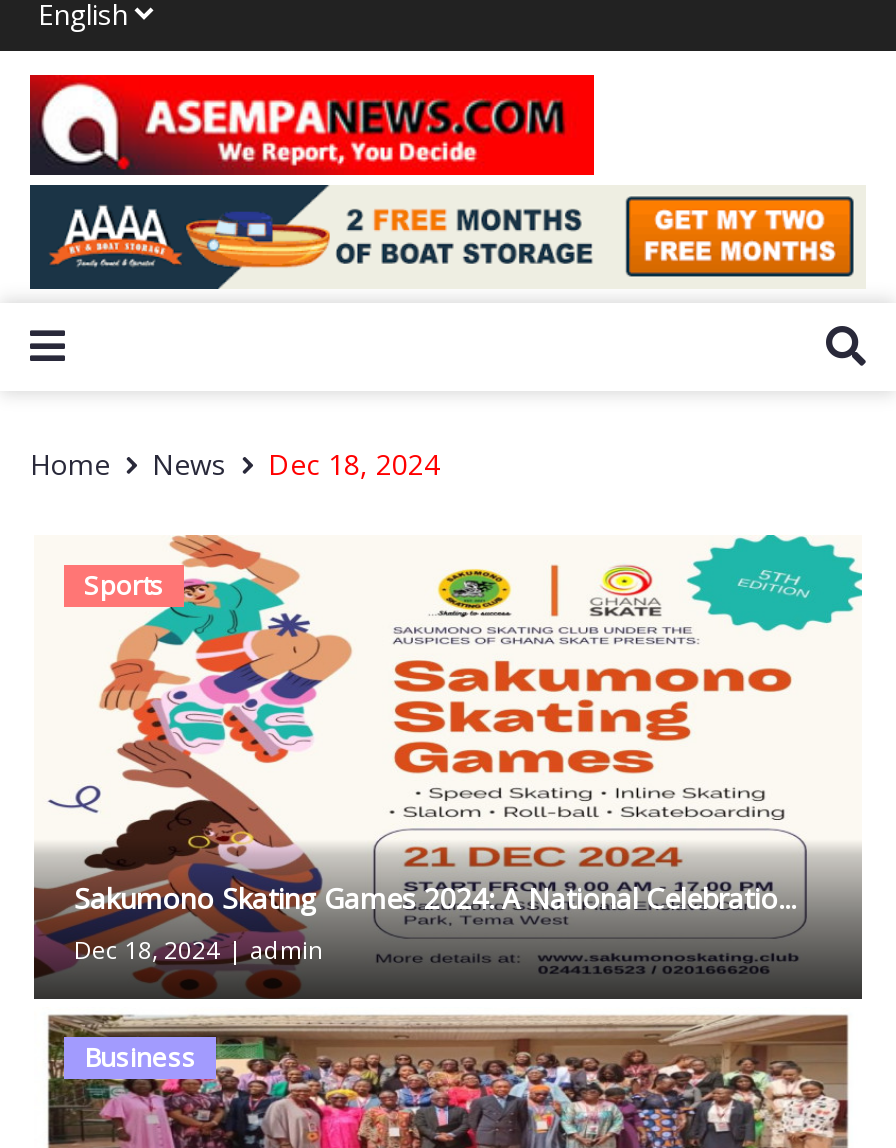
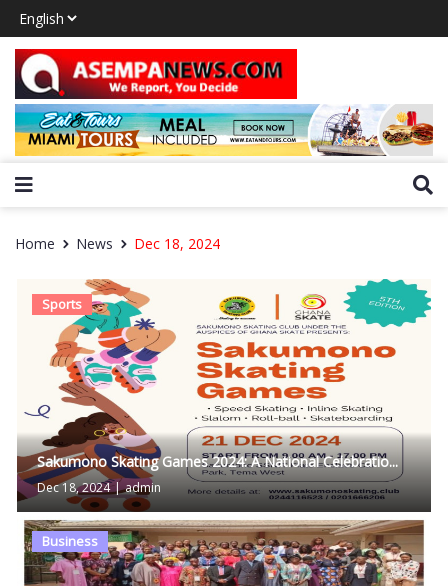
- [image]
+ [image]
